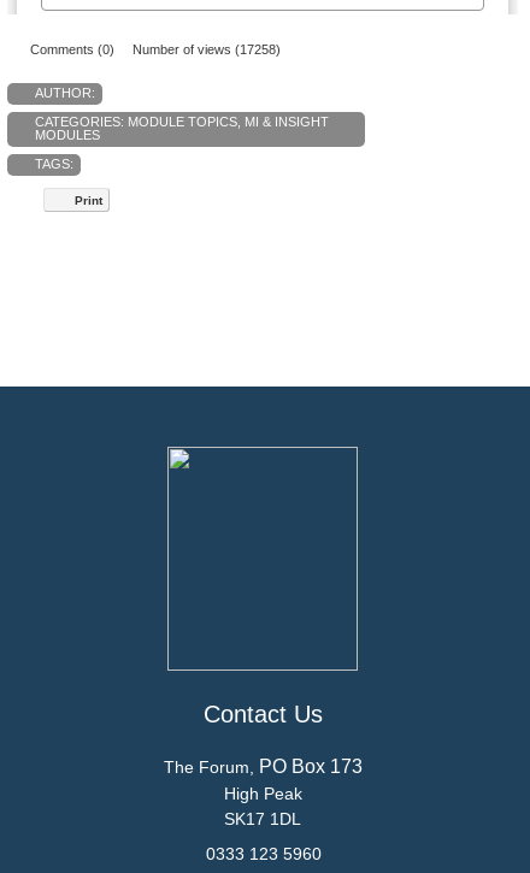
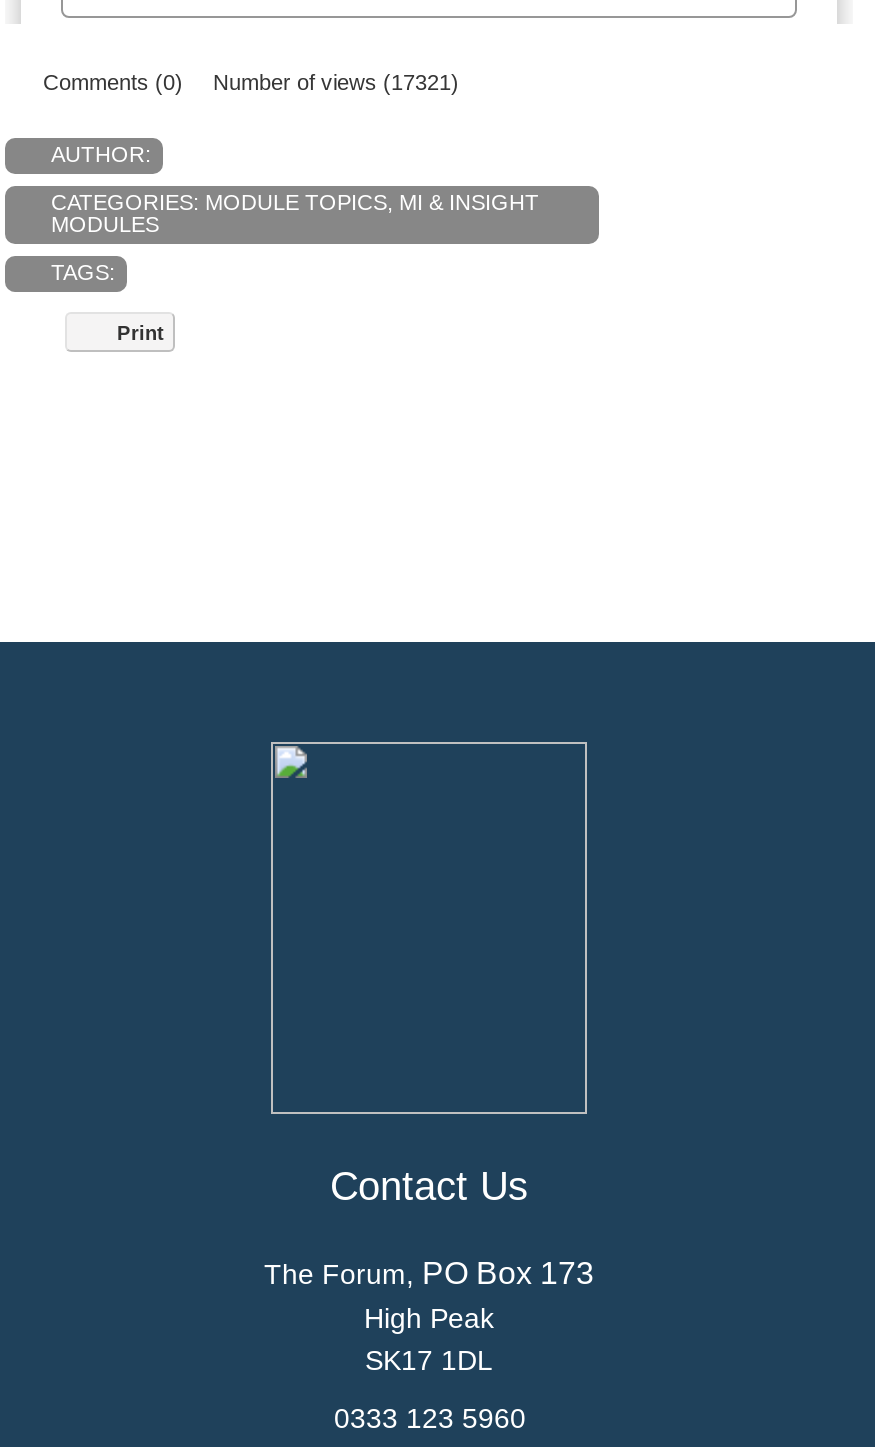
- Number of views (17258)
+ Number of views (17321)
